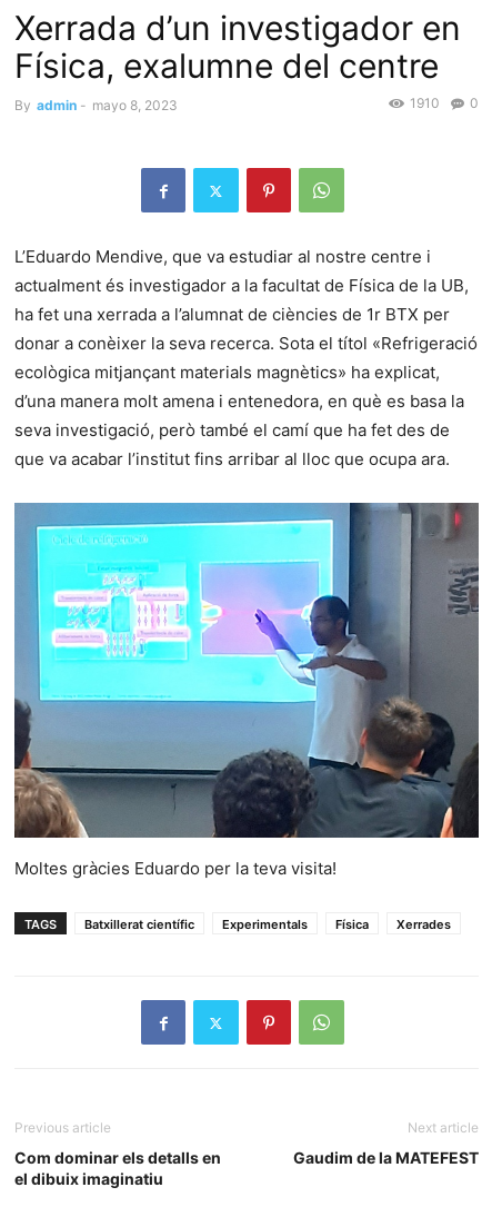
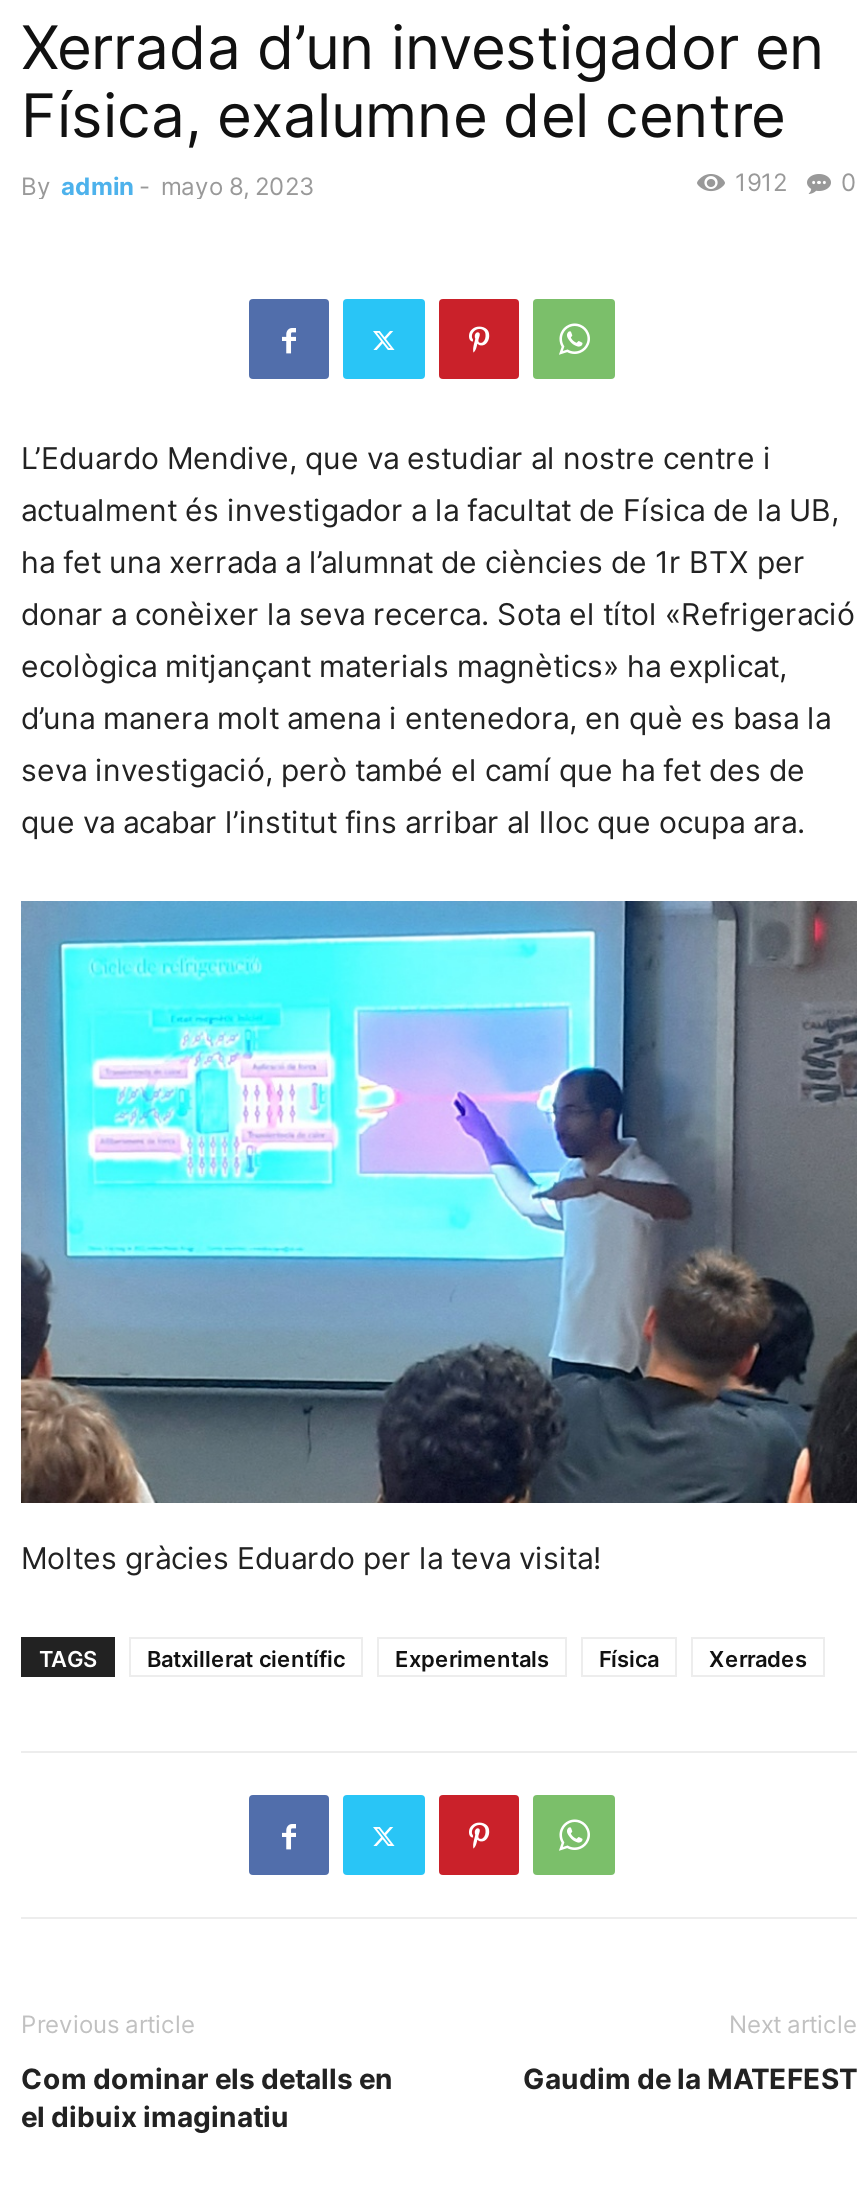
- 1910 0
+ 1912 0
